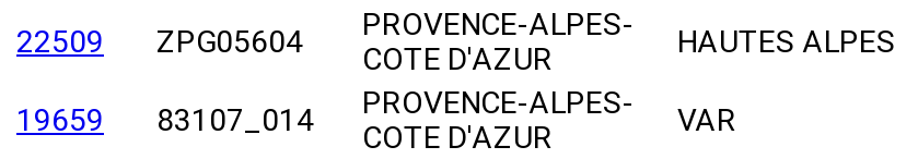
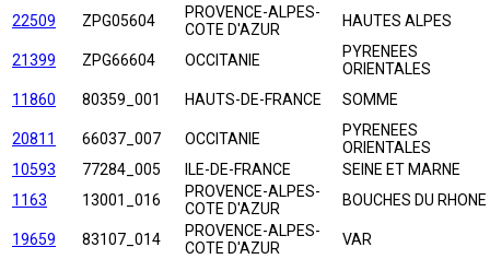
+ 21399
+ ZPG66604
+ OCCITANIE
+ PYRENEES
+ ORIENTALES
+ 11860
+ 80359_001
+ HAUTS-DE-FRANCE
+ SOMME
+ 20811
+ 66037_007
+ OCCITANIE
+ PYRENEES
+ ORIENTALES
+ 10593
+ 77284_005
+ ILE-DE-FRANCE
+ SEINE ET MARNE
+ 1163
+ 13001_016
+ PROVENCE-ALPES-
+ COTE D'AZUR
+ BOUCHES DU RHONE
